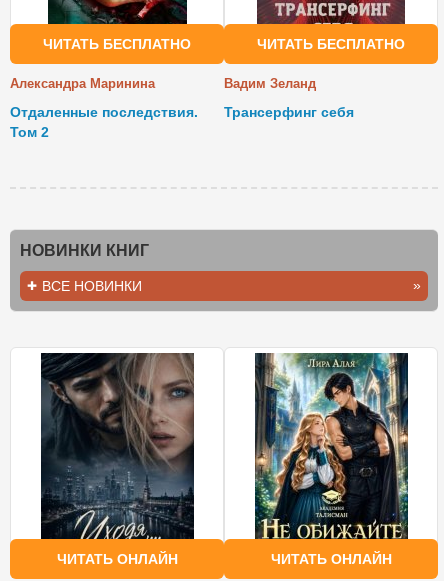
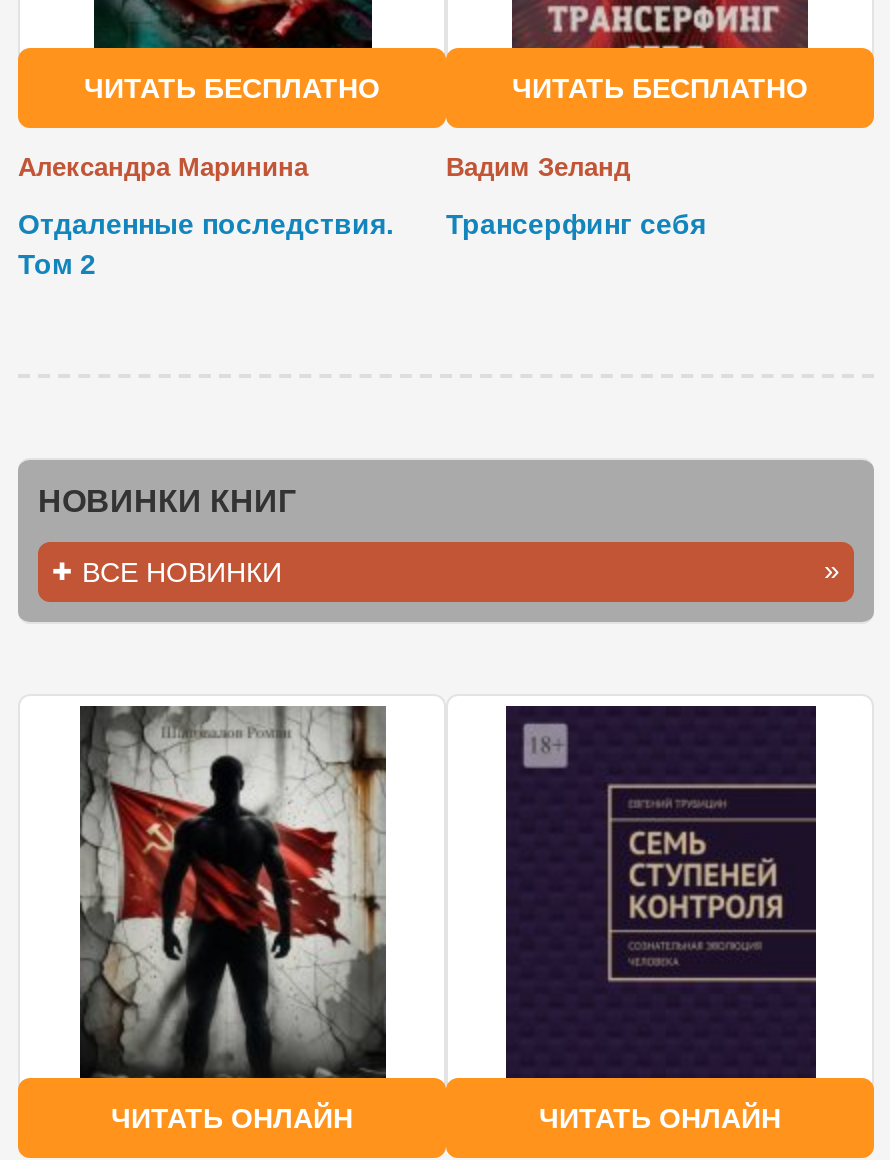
- [image]
+ [image]

- [image]
+ [image]
